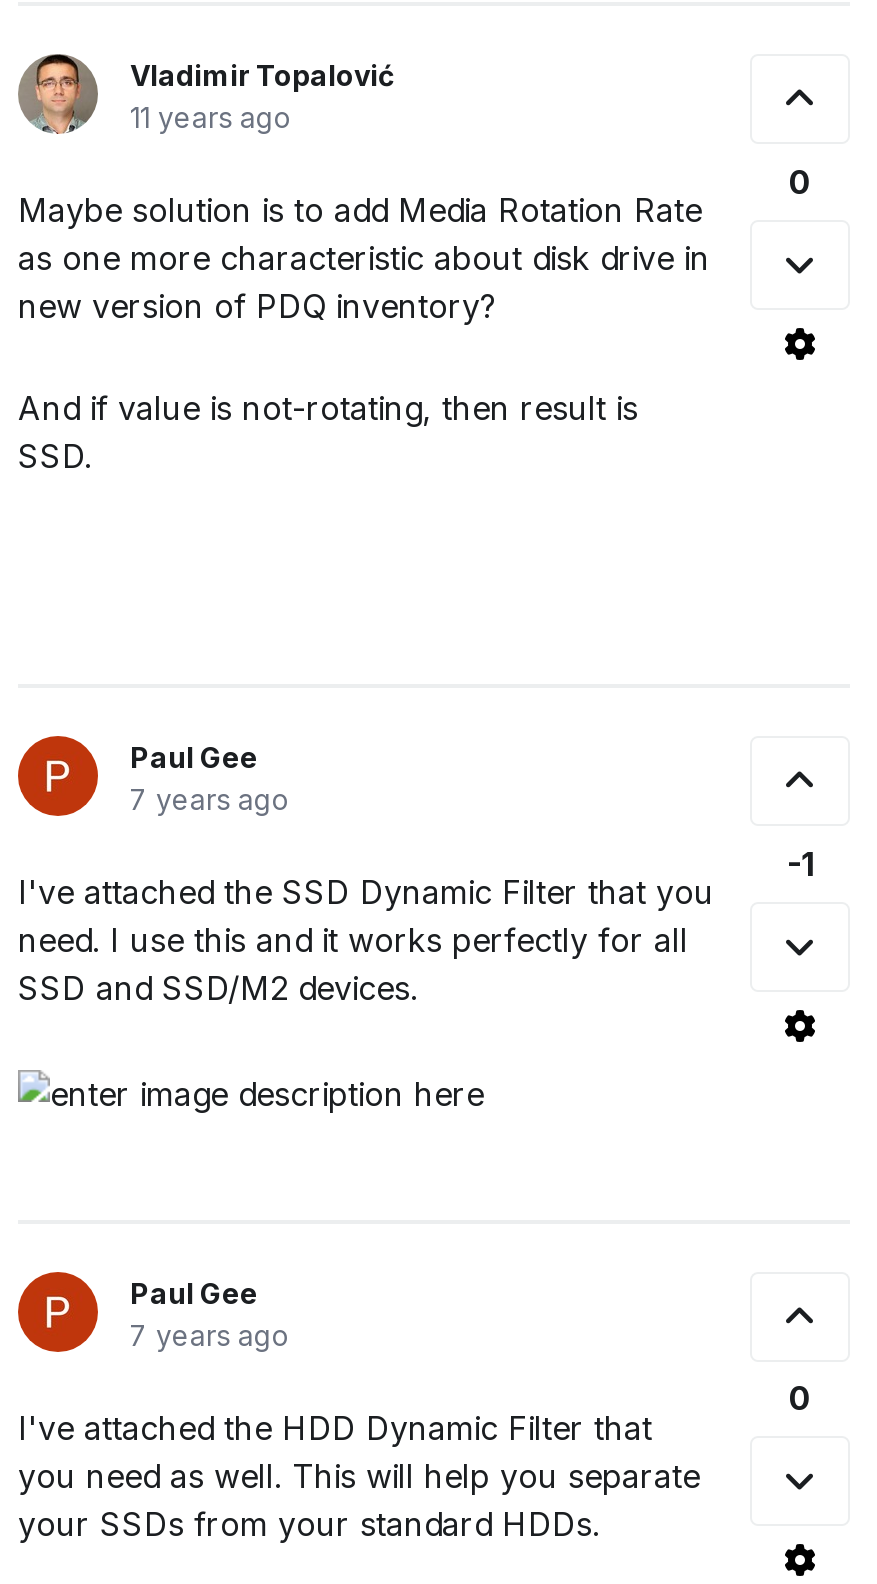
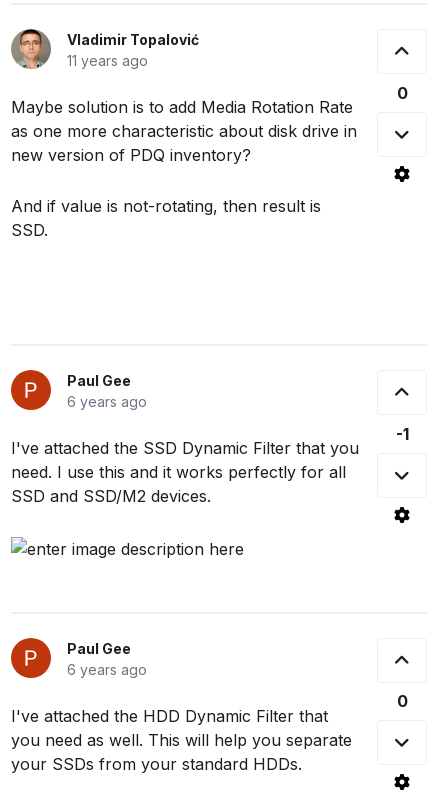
- 7 years ago
+ 6 years ago

- 7 years ago
+ 6 years ago
